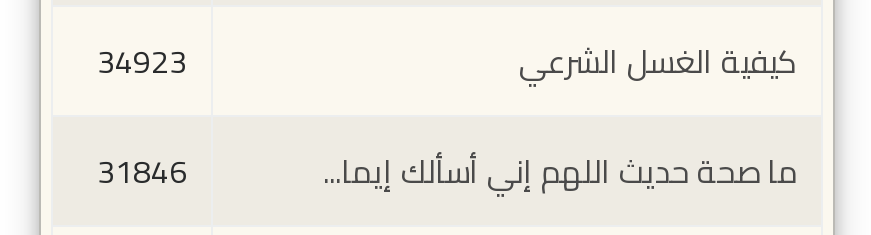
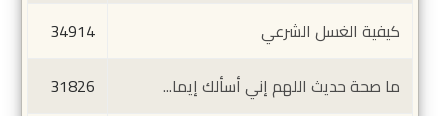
- 34923
+ 34914

- 31846
+ 31826
